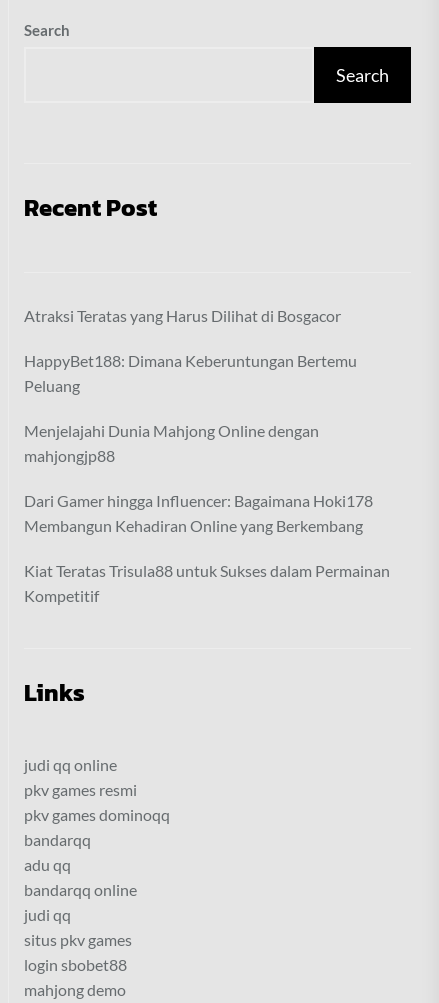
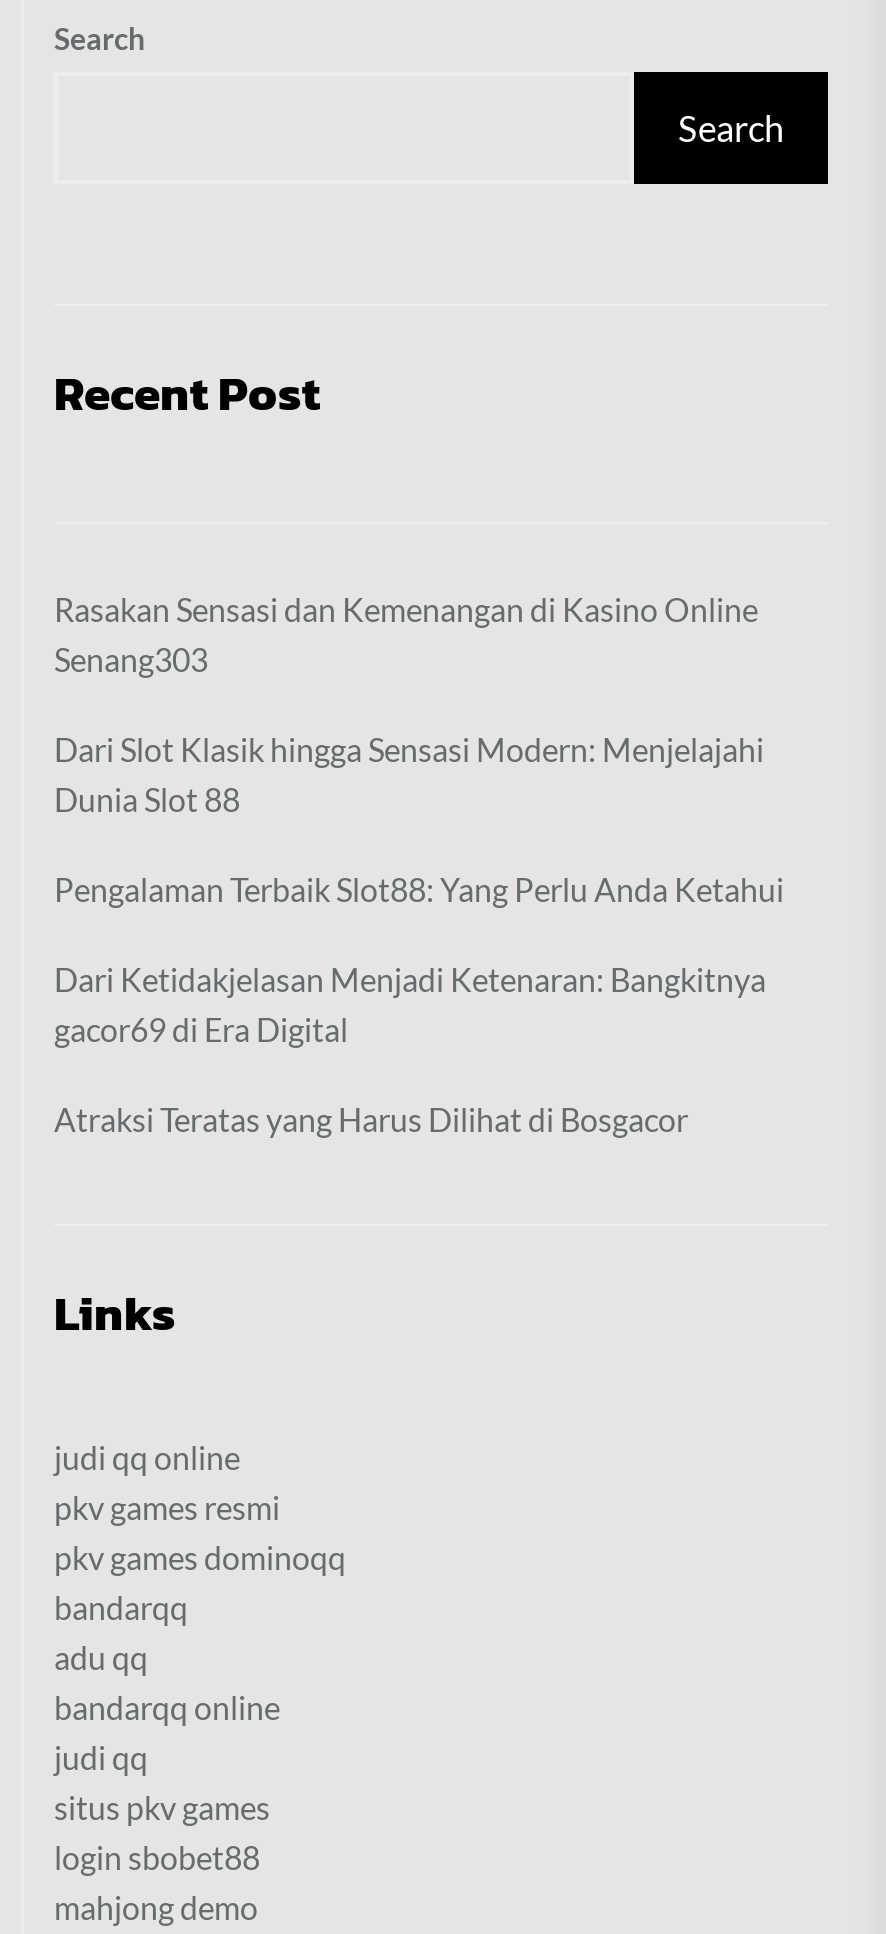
+ Rasakan Sensasi dan Kemenangan di Kasino Online
+ Senang303
+ Dari Slot Klasik hingga Sensasi Modern: Menjelajahi
+ Dunia Slot 88
+ Pengalaman Terbaik Slot88: Yang Perlu Anda Ketahui
+ Dari Ketidakjelasan Menjadi Ketenaran: Bangkitnya
+ gacor69 di Era Digital

moved down: Atraksi Teratas yang Harus Dilihat di Bosgacor

- HappyBet188: Dimana Keberuntungan Bertemu
- Peluang
- Menjelajahi Dunia Mahjong Online dengan
- mahjongjp88
- Dari Gamer hingga Influencer: Bagaimana Hoki178
- Membangun Kehadiran Online yang Berkembang
- Kiat Teratas Trisula88 untuk Sukses dalam Permainan
- Kompetitif
